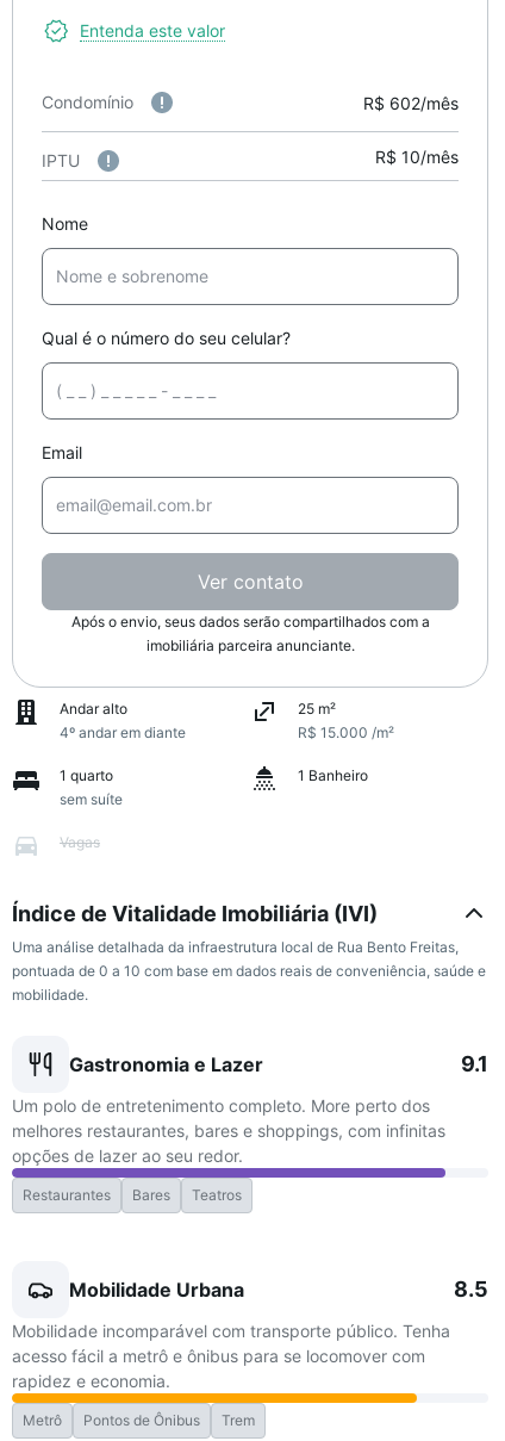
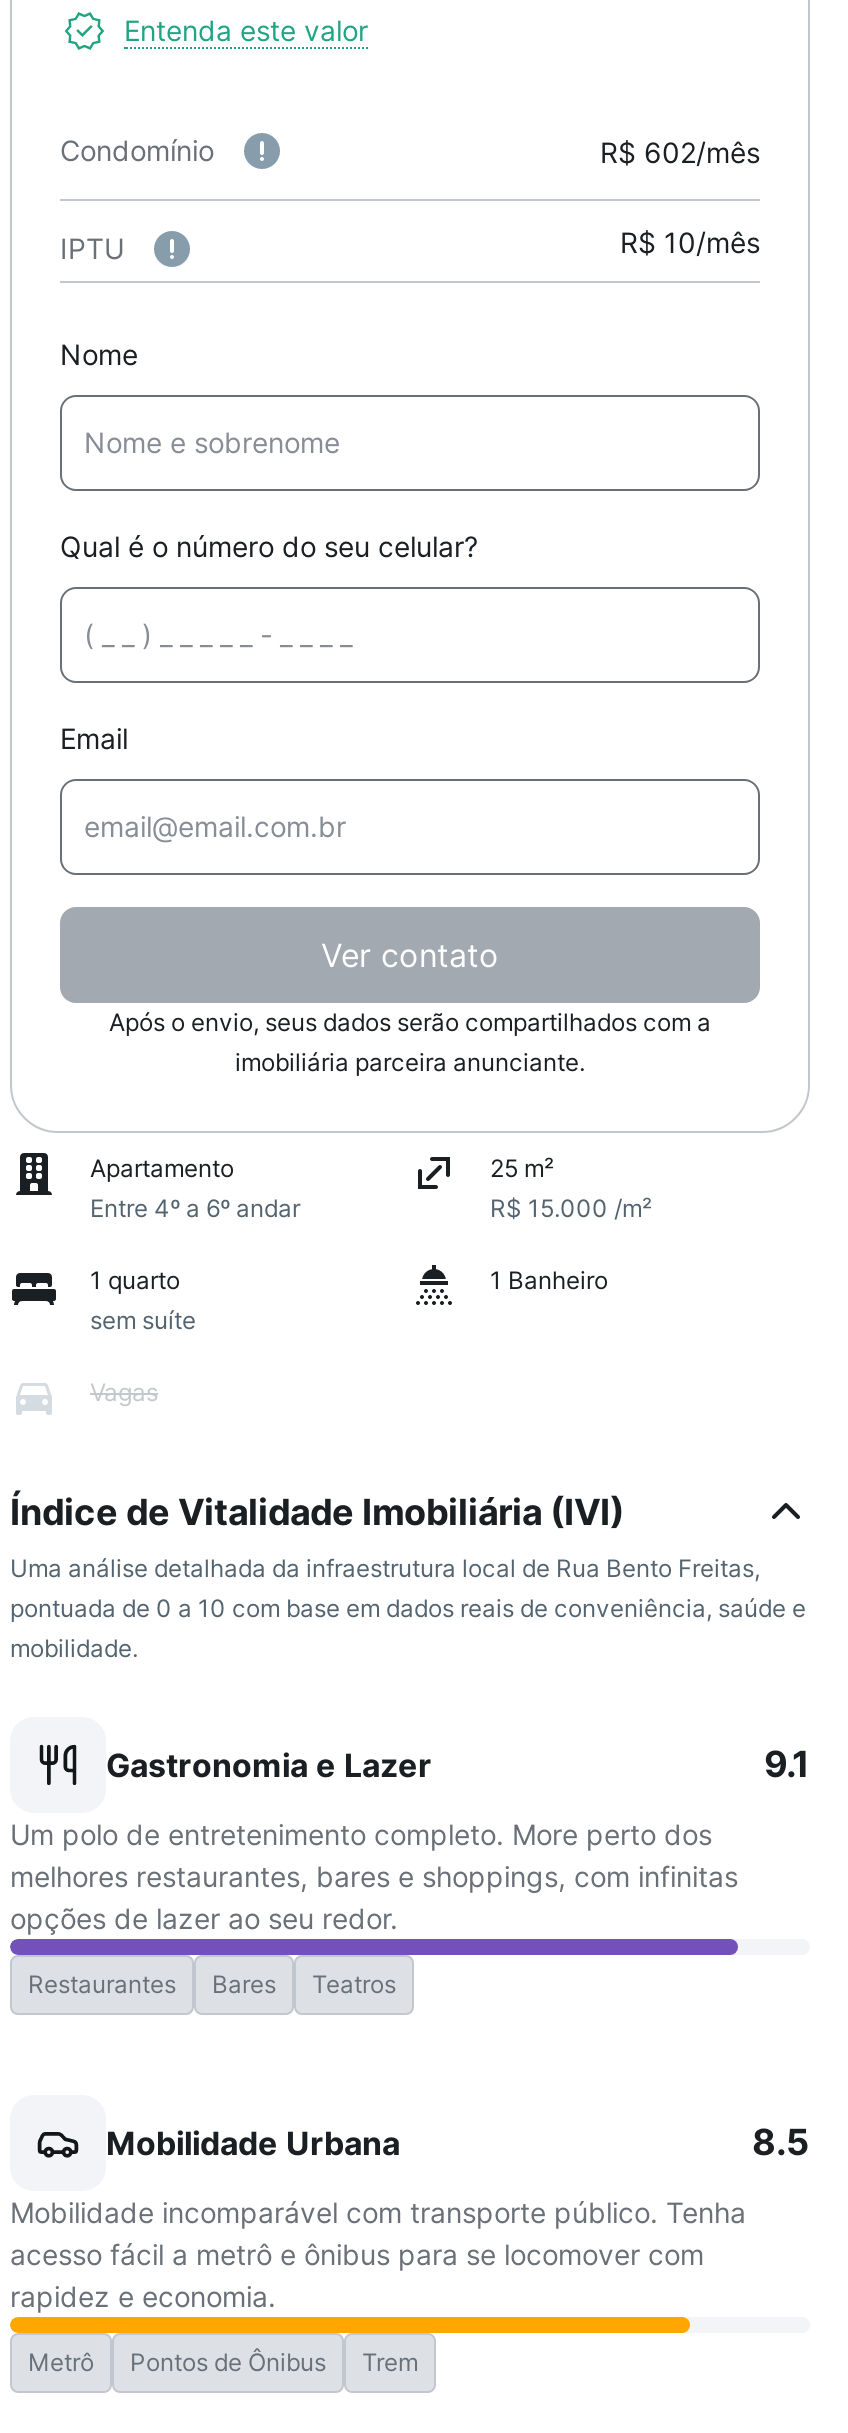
- Andar alto
- 4º andar em diante
+ Apartamento
+ Entre 4º a 6º andar
